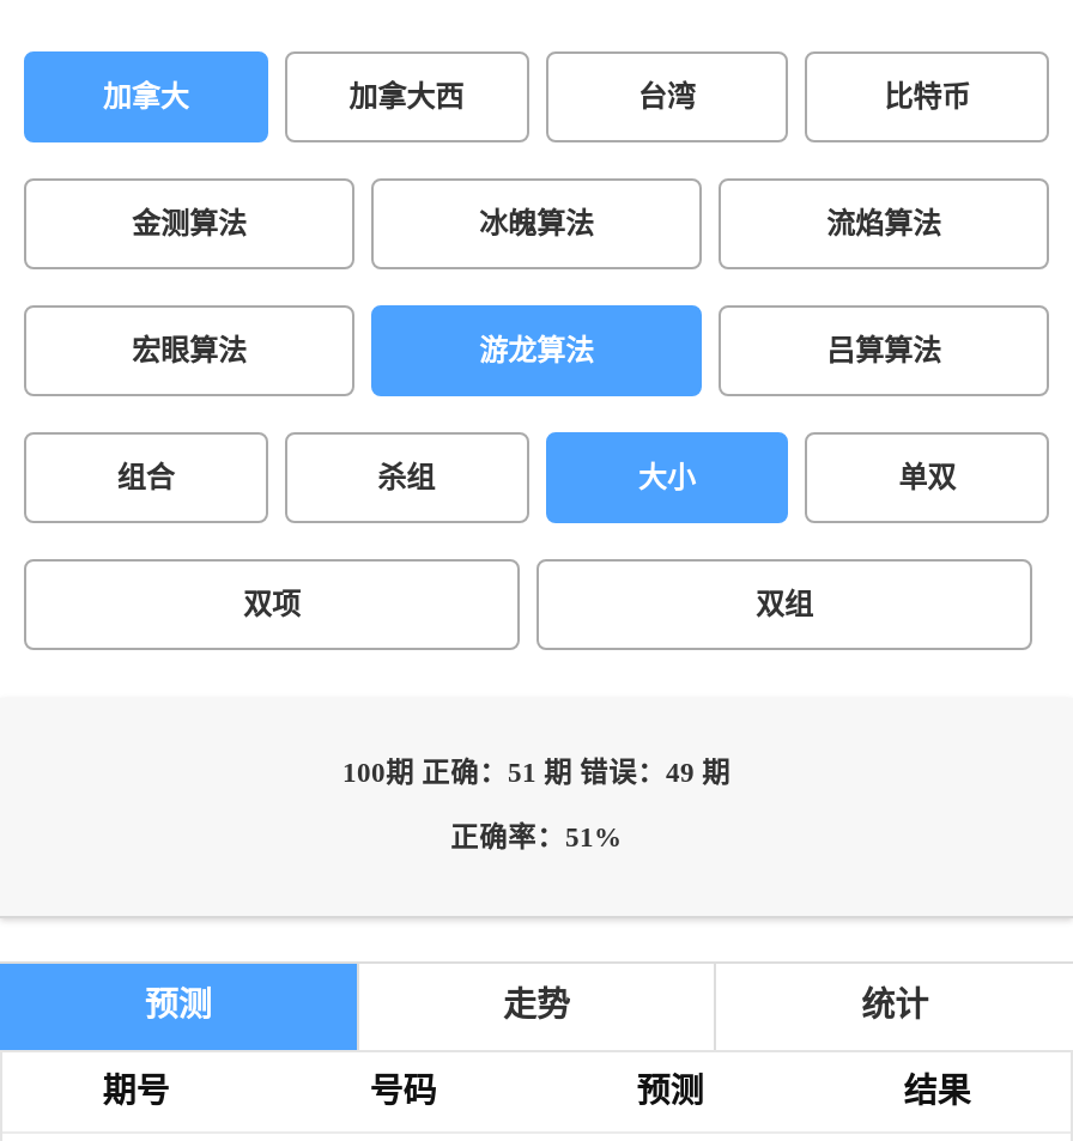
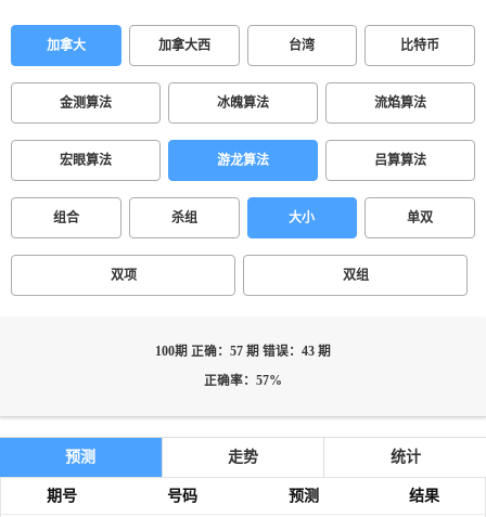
- 100期 正确：51 期 错误：49 期
+ 100期 正确：57 期 错误：43 期

- 正确率：51%
+ 正确率：57%
